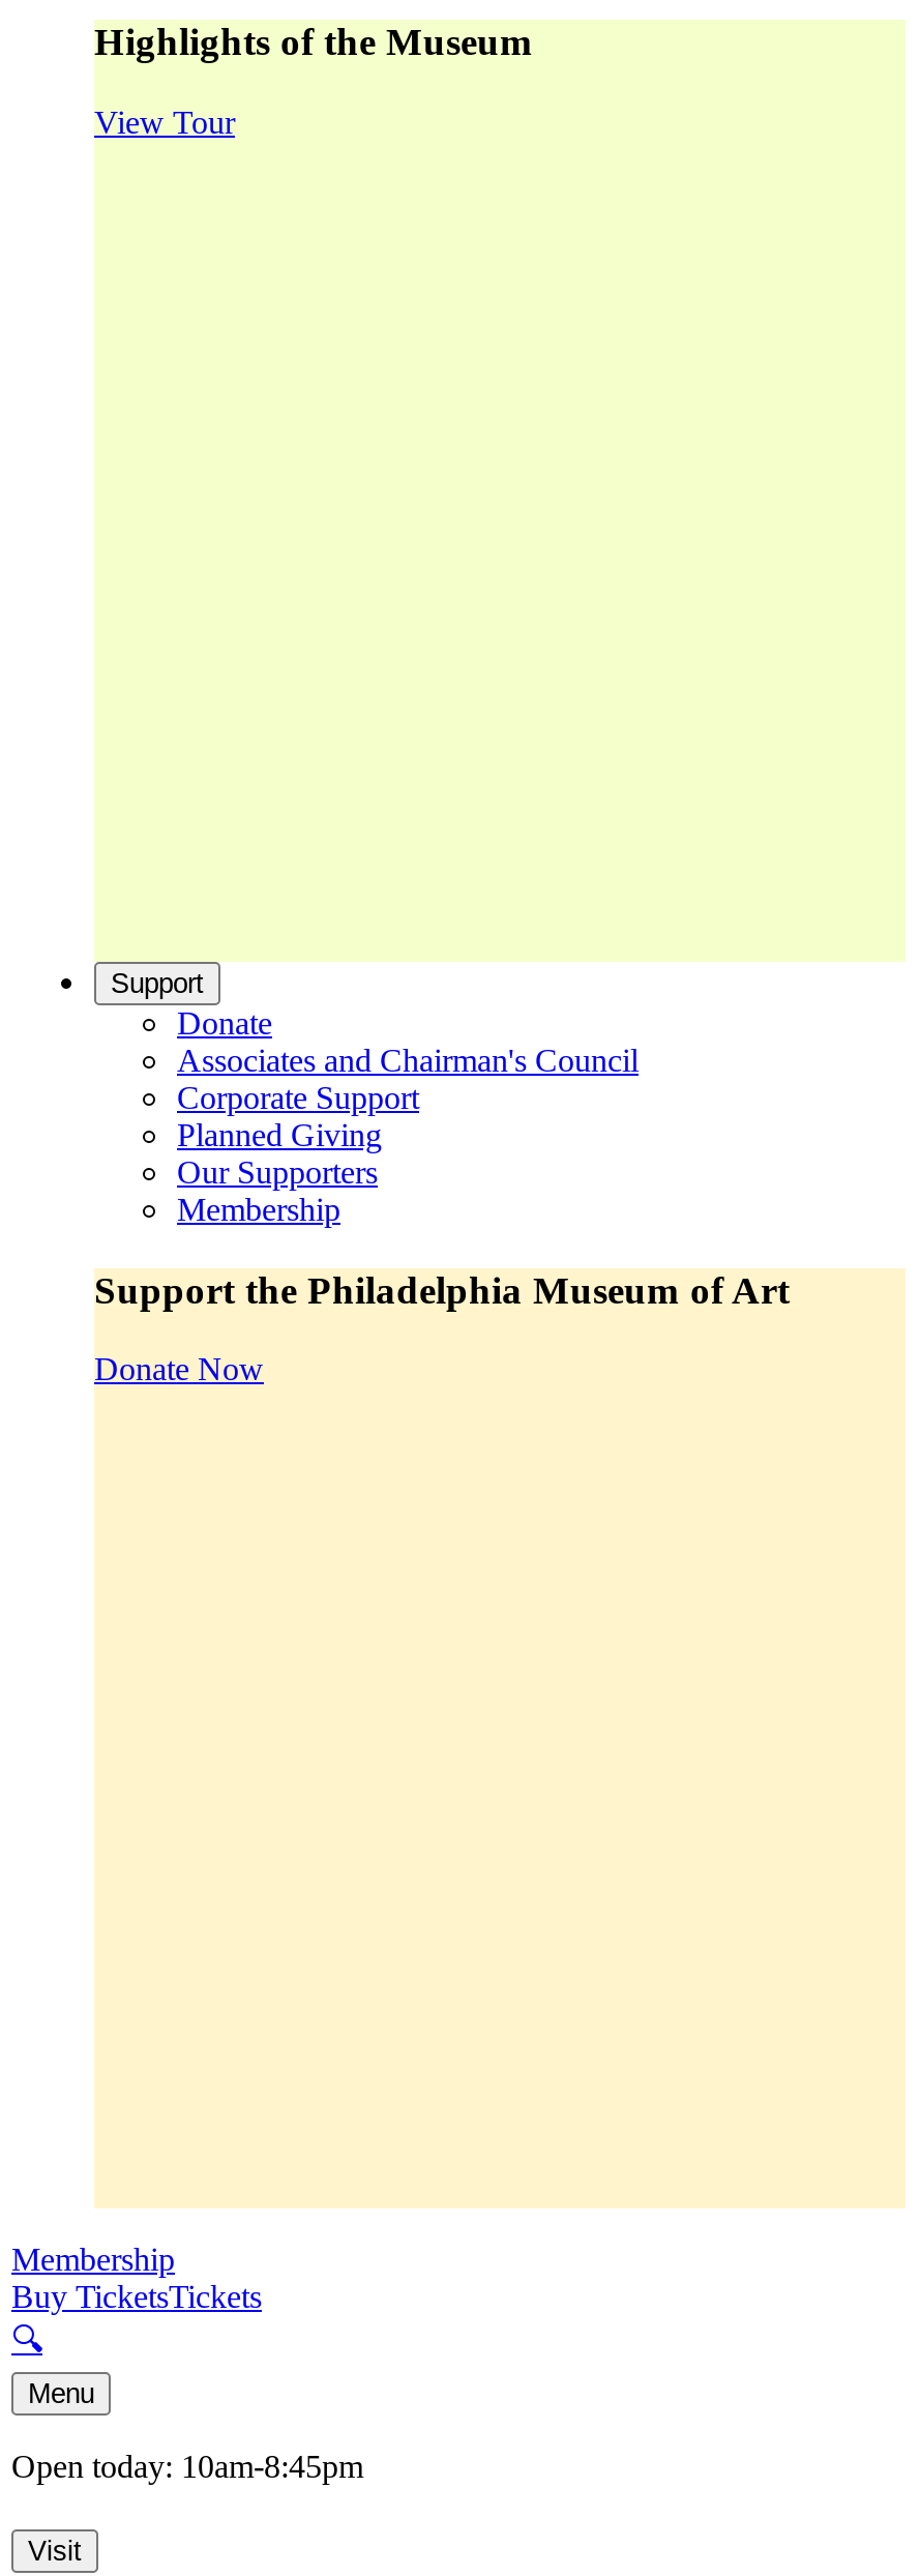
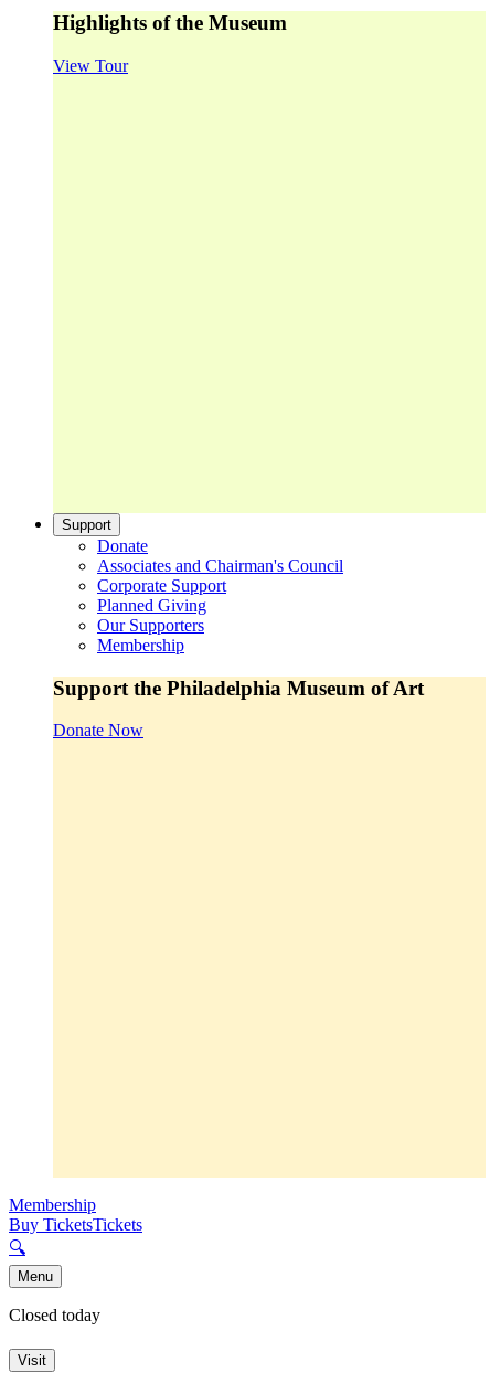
- Open today: 10am-8:45pm
+ Closed today
